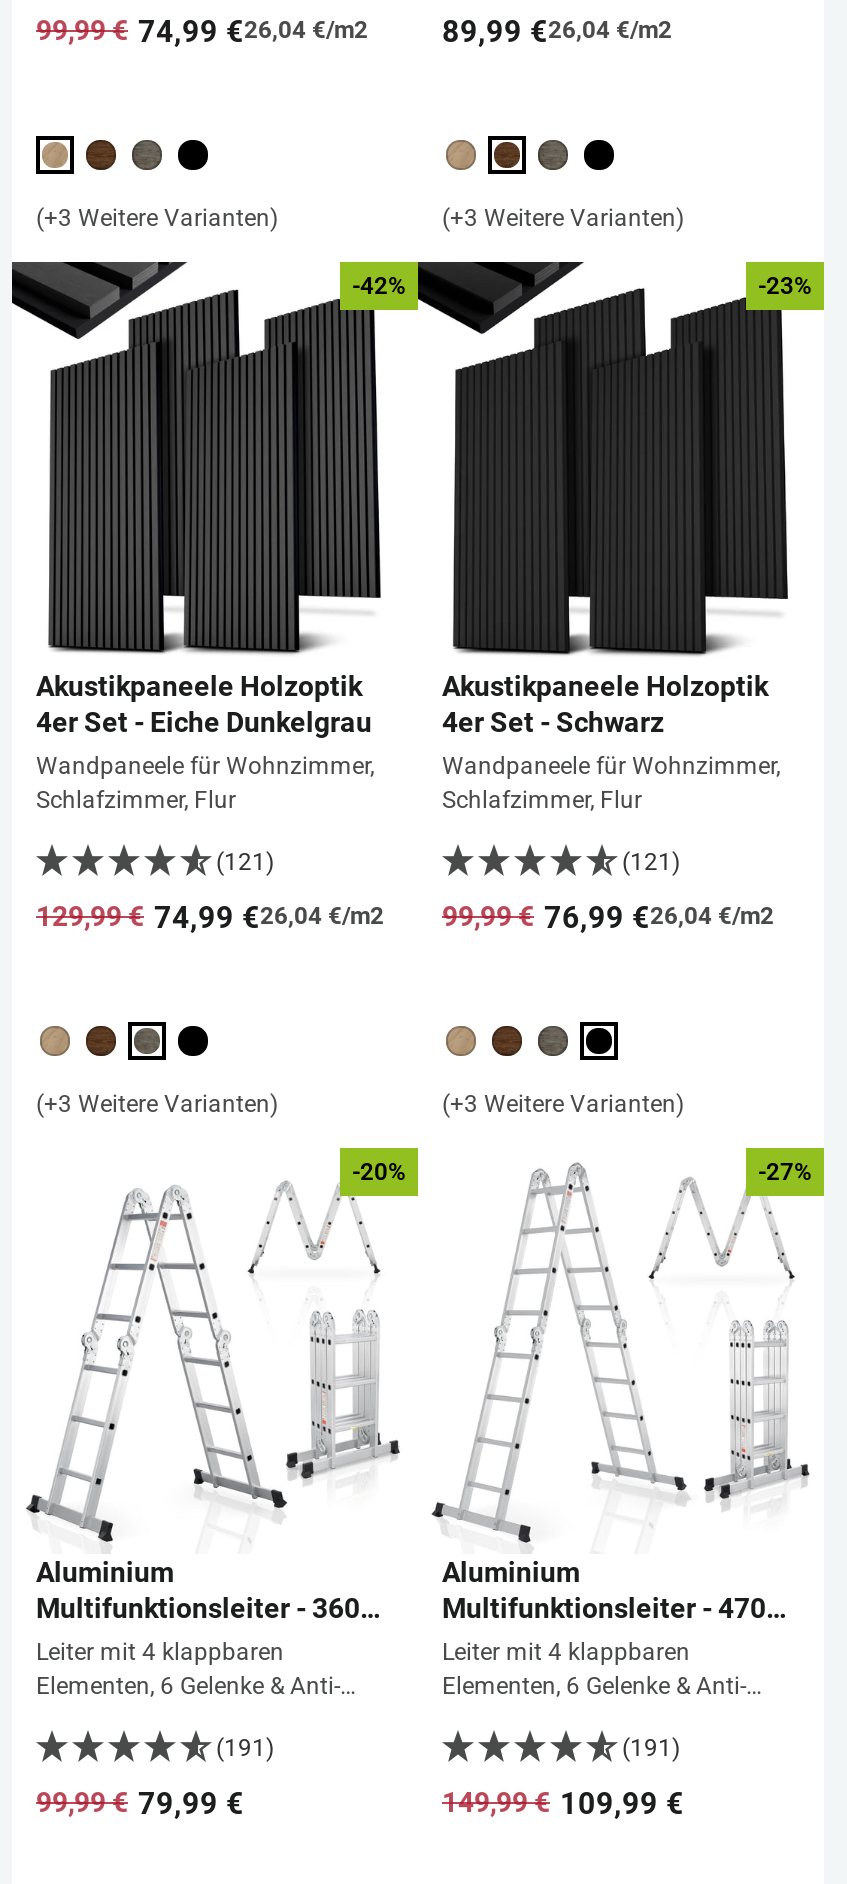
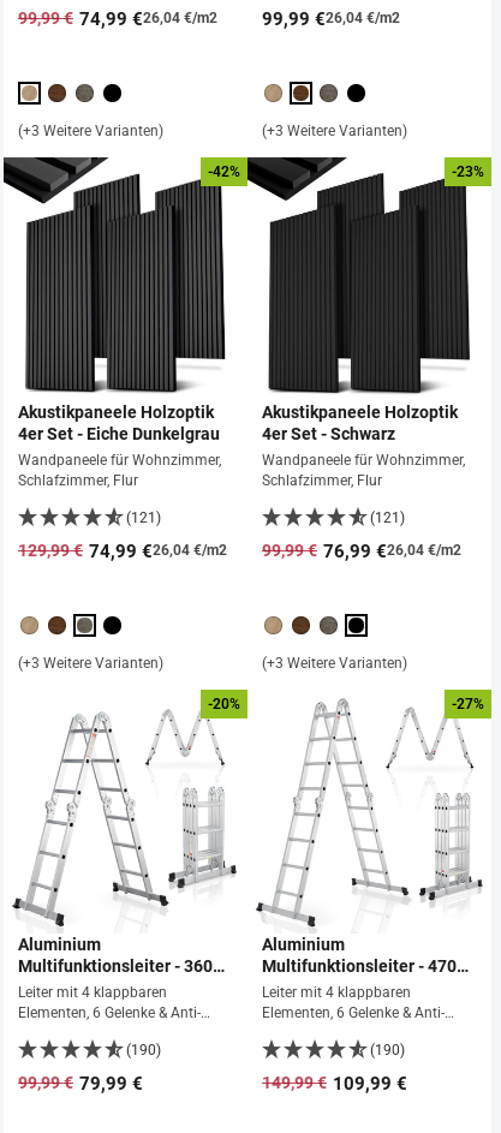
- 89,99 €26,04 €/m2
+ 99,99 €26,04 €/m2

- (191)
+ (190)

- (191)
+ (190)
